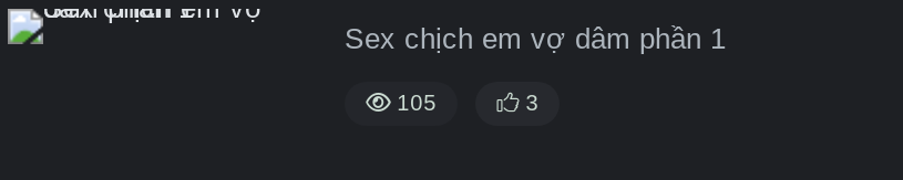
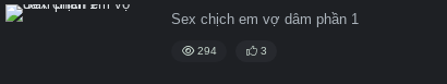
- 105
+ 294
